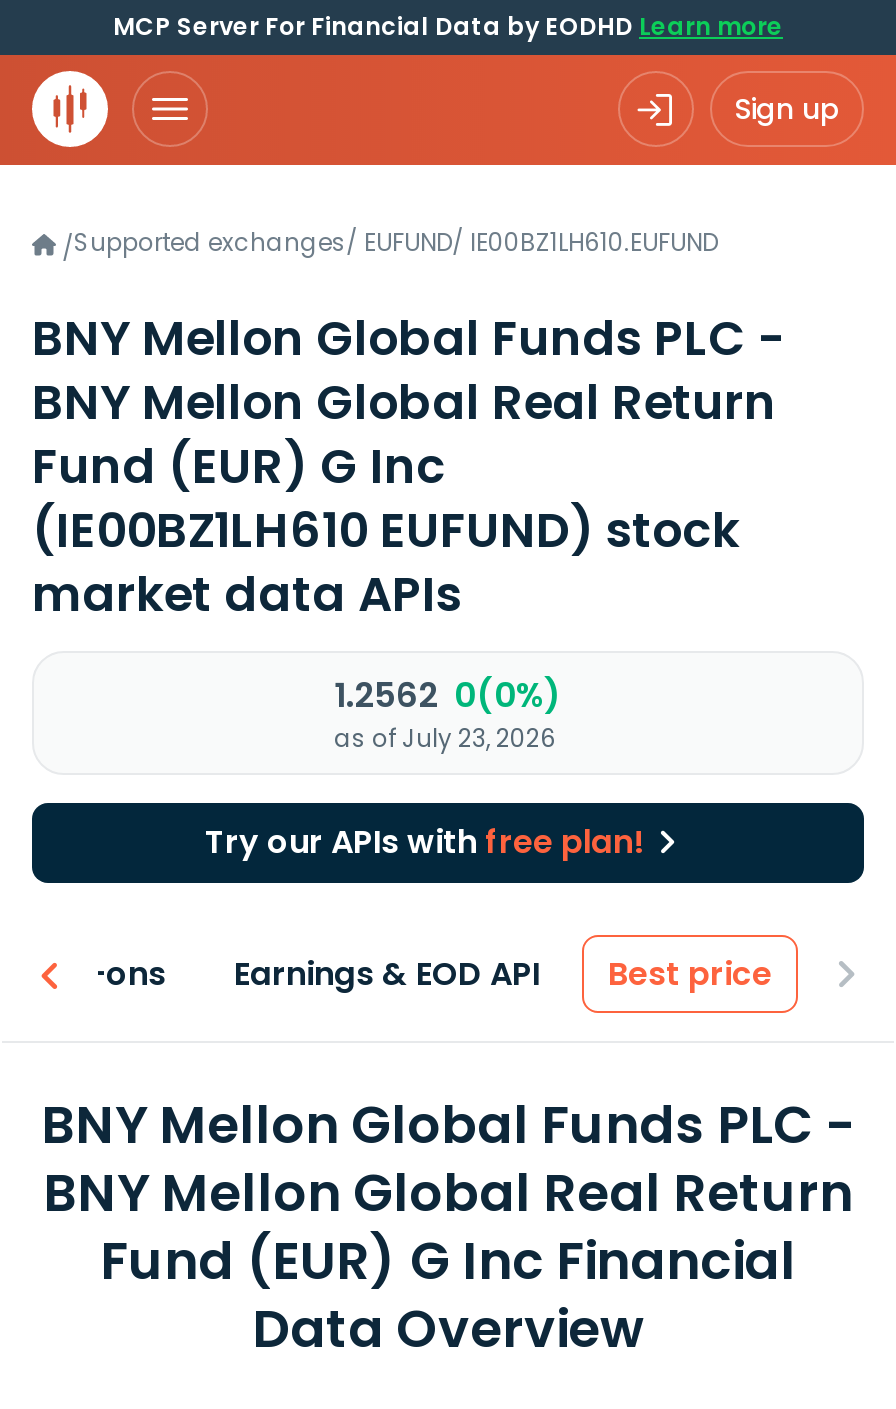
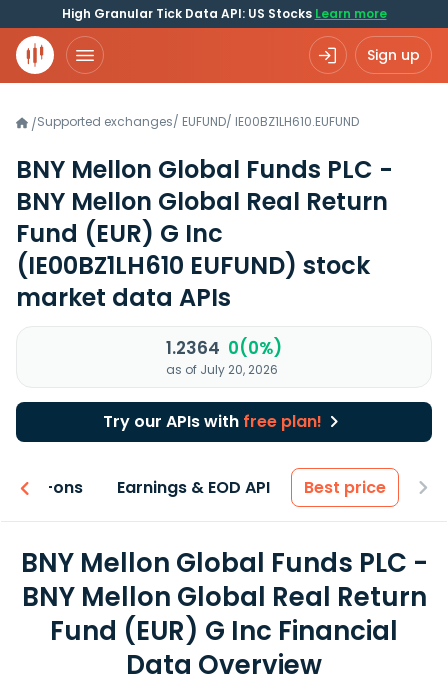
- MCP Server For Financial Data by EODHD Learn more
+ High Granular Tick Data API: US Stocks Learn more

- 1.2562 0(0%)
+ 1.2364 0(0%)

- as of July 23, 2026
+ as of July 20, 2026
